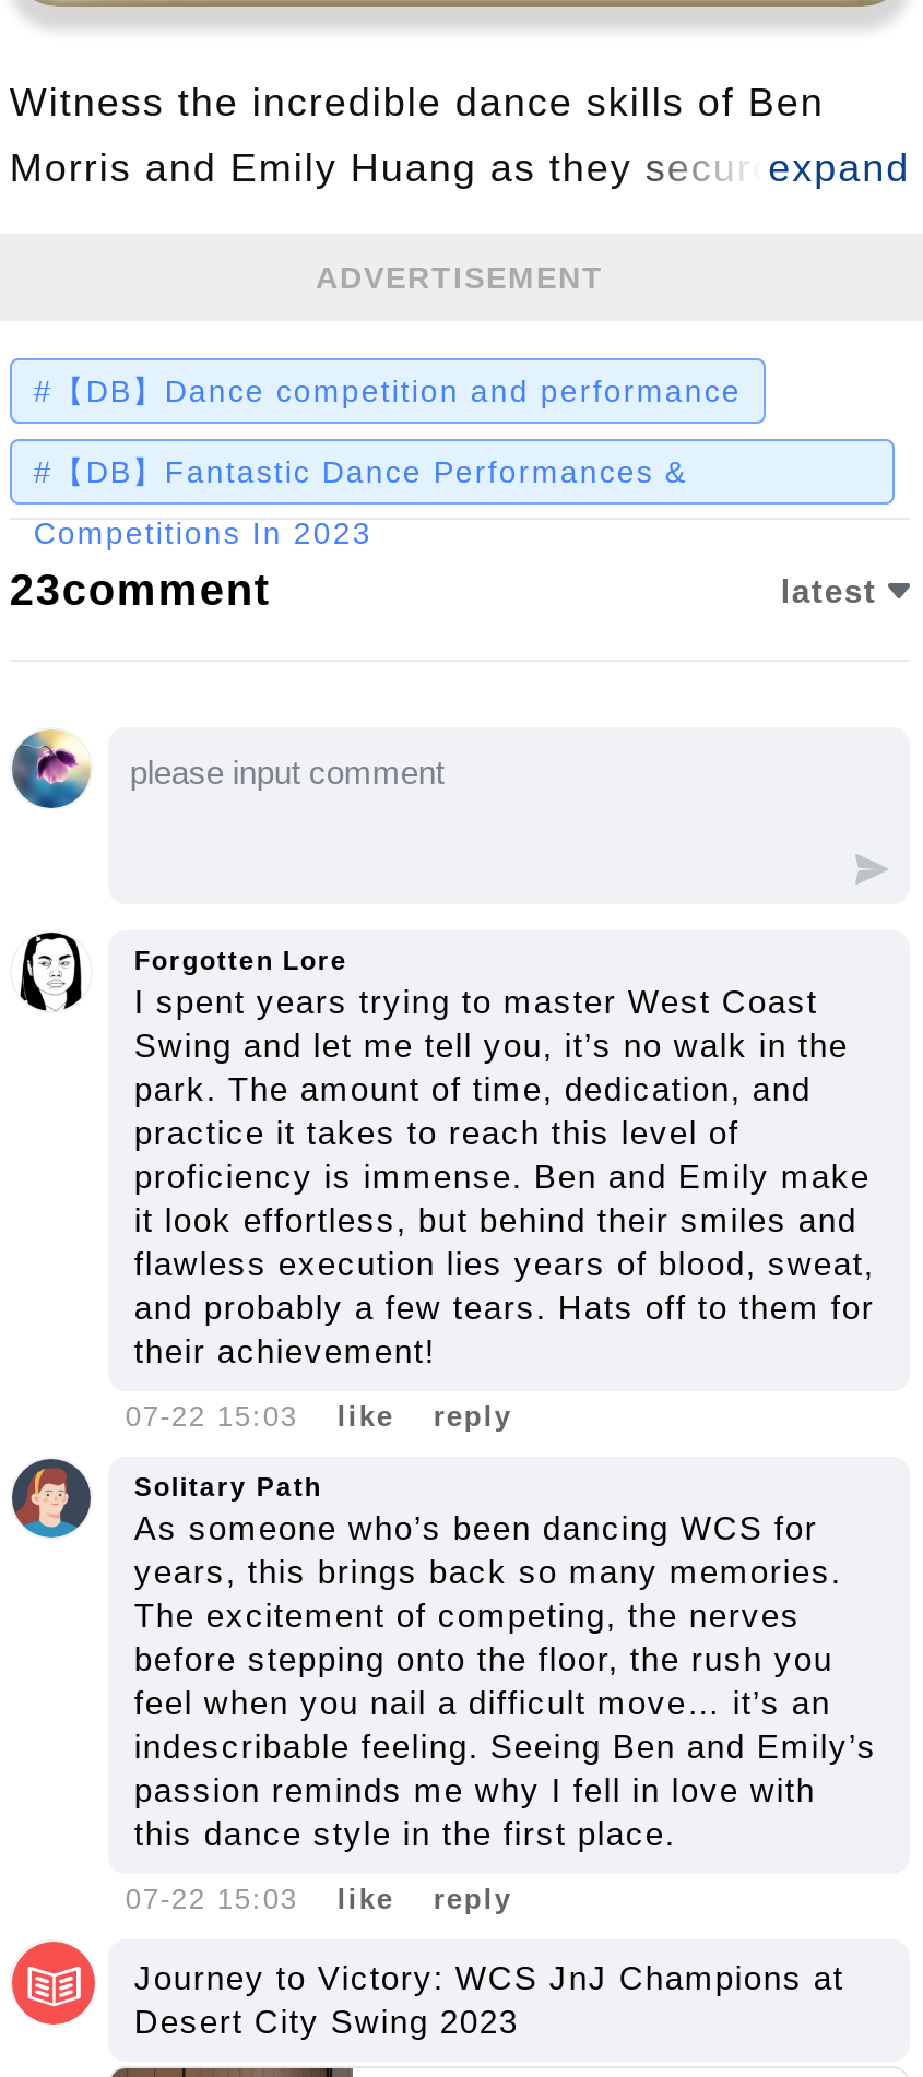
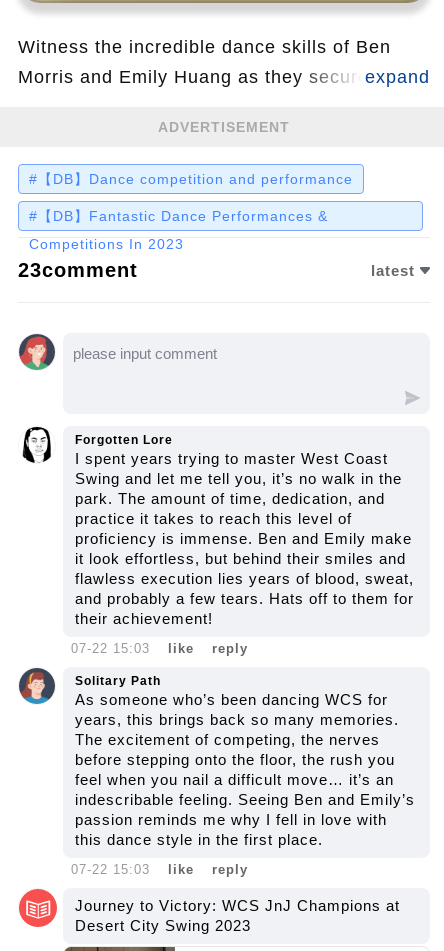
- [image]
+ [image]
